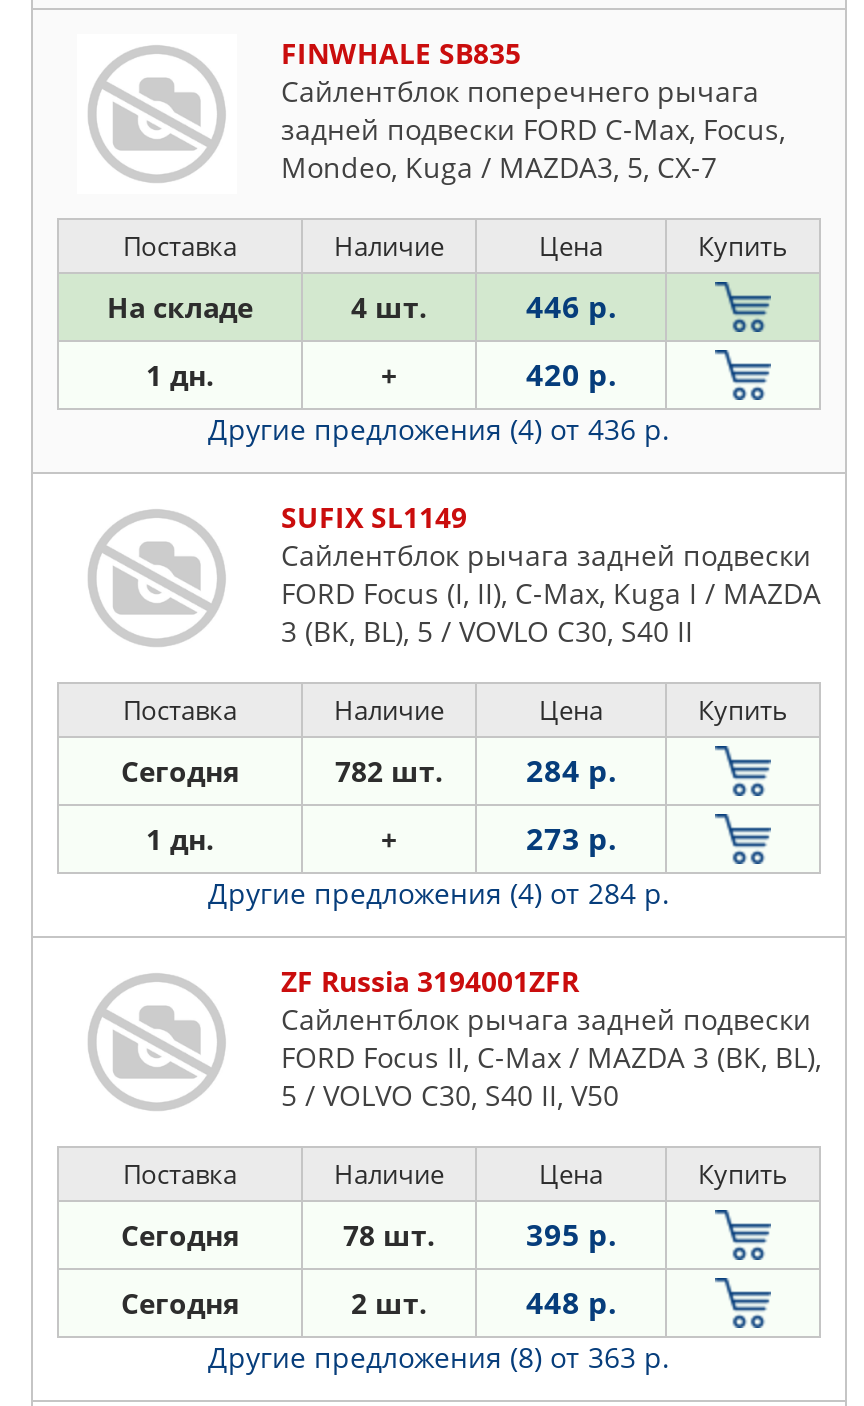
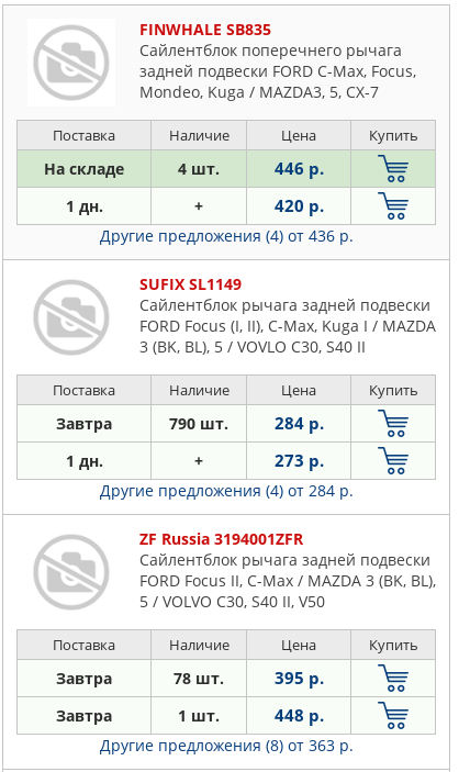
- Сегодня
- 782 шт.
+ Завтра
+ 790 шт.

- Сегодня
+ Завтра

- Сегодня
- 2 шт.
+ Завтра
+ 1 шт.
